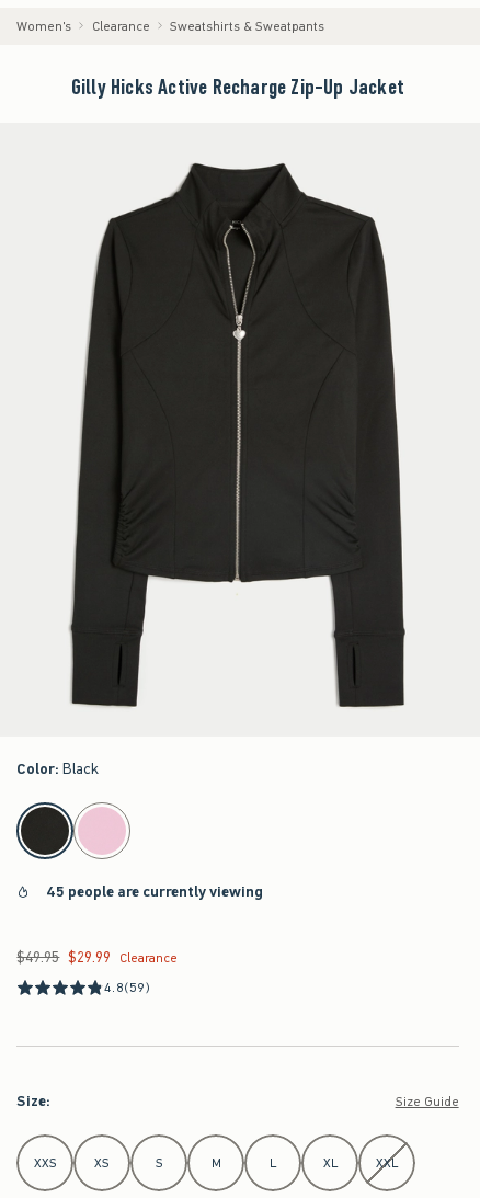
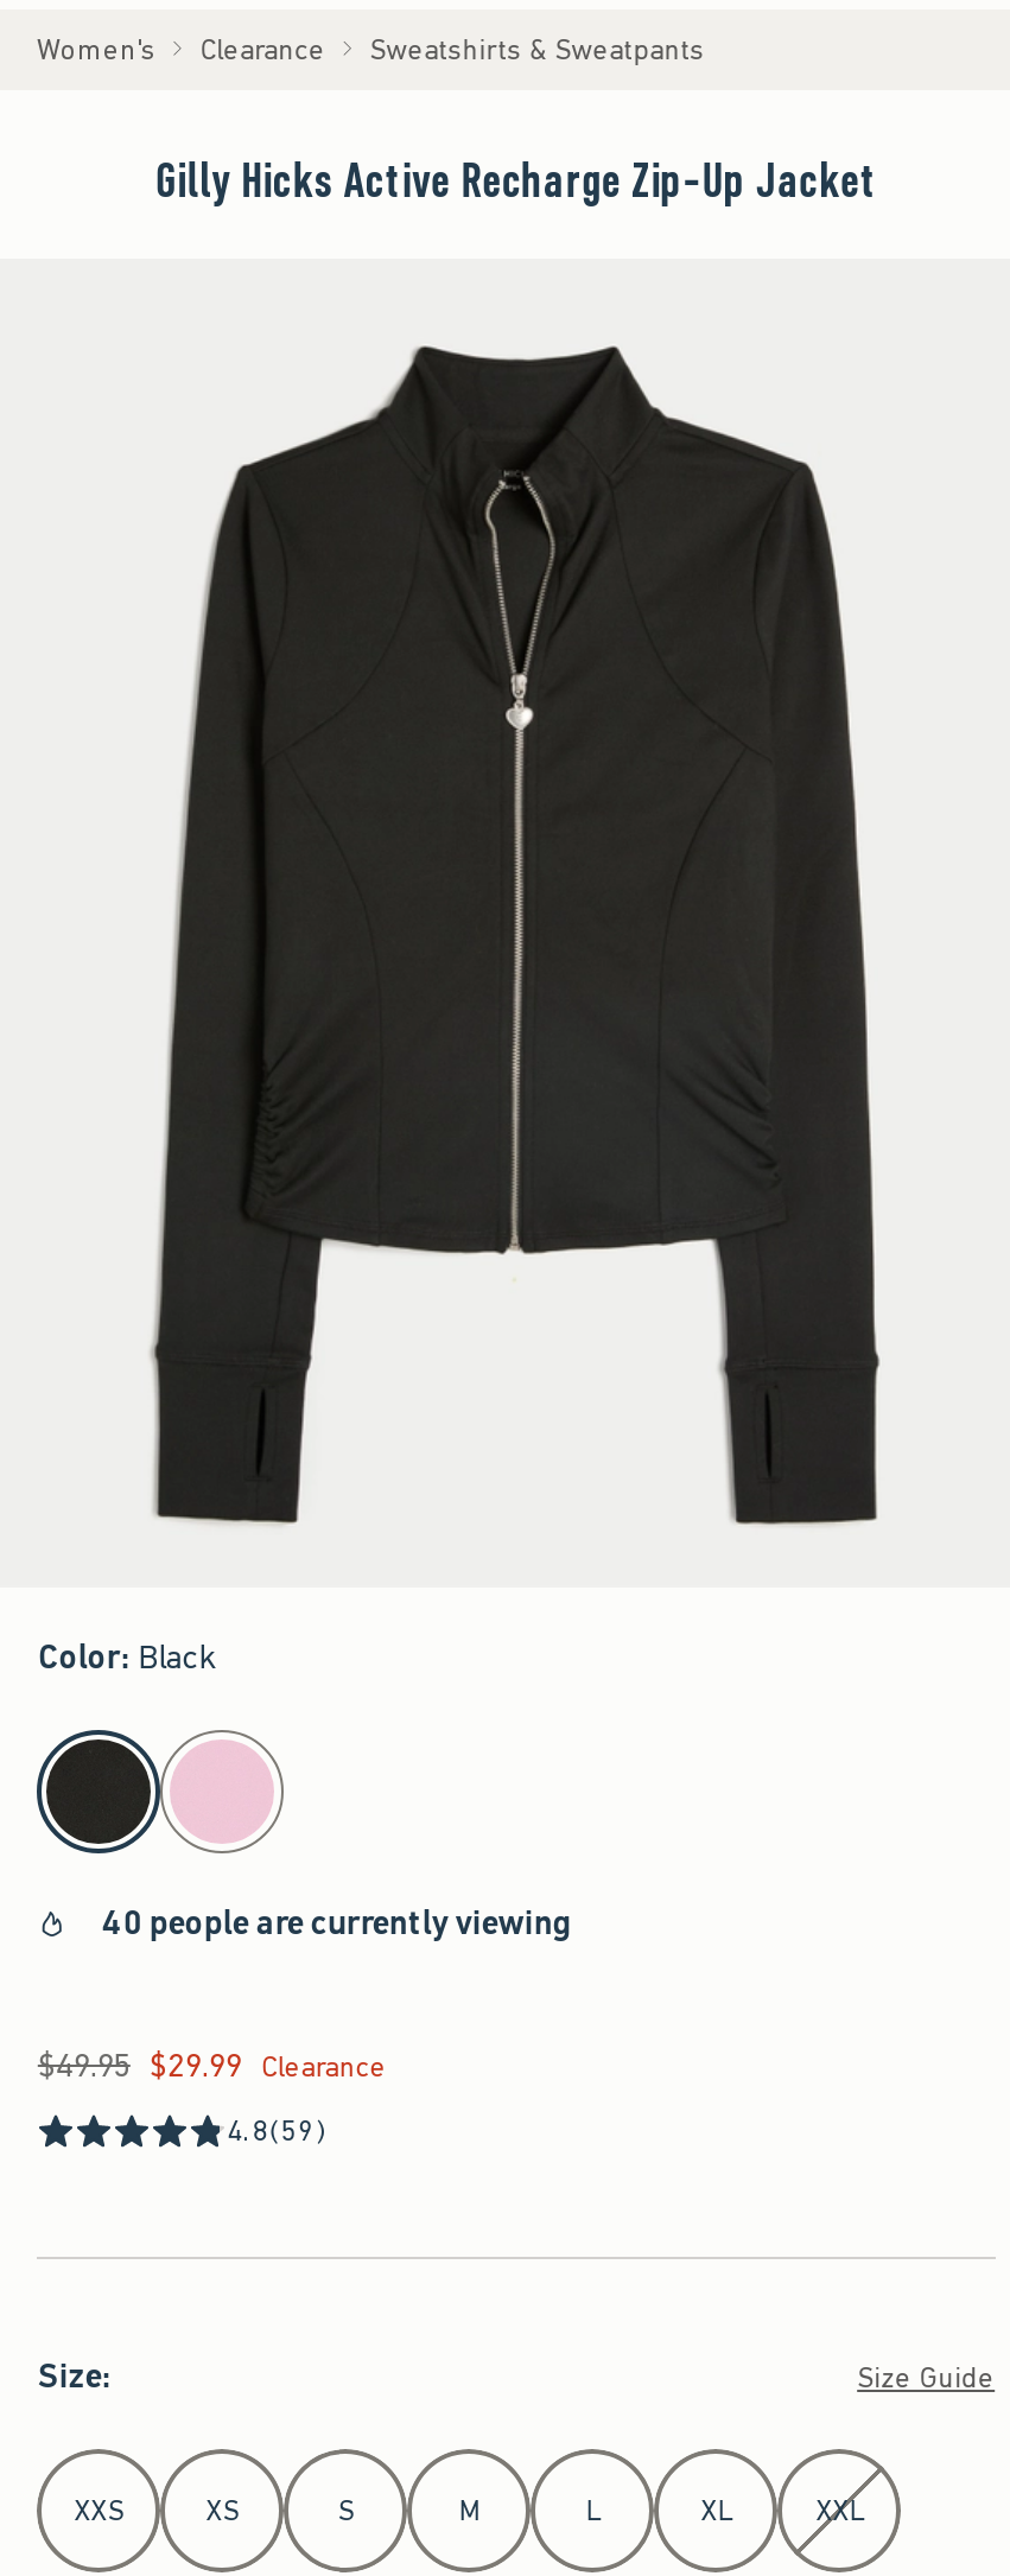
- 45 people are currently viewing
+ 40 people are currently viewing
